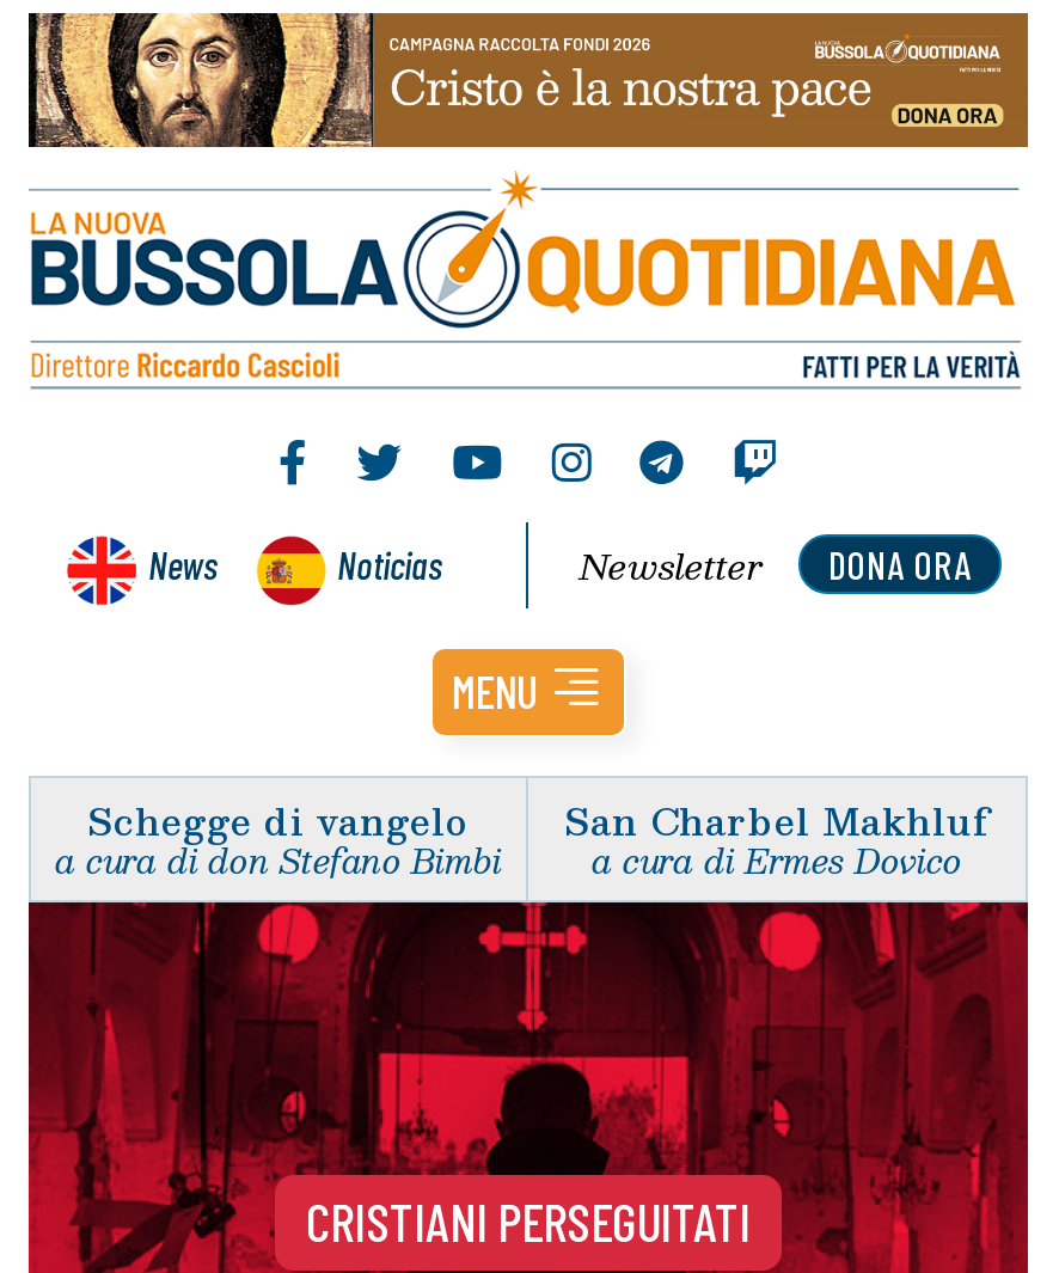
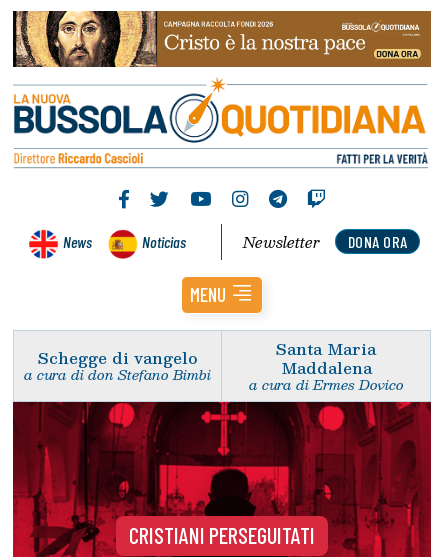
- San Charbel Makhluf
+ Santa Maria
+ Maddalena
